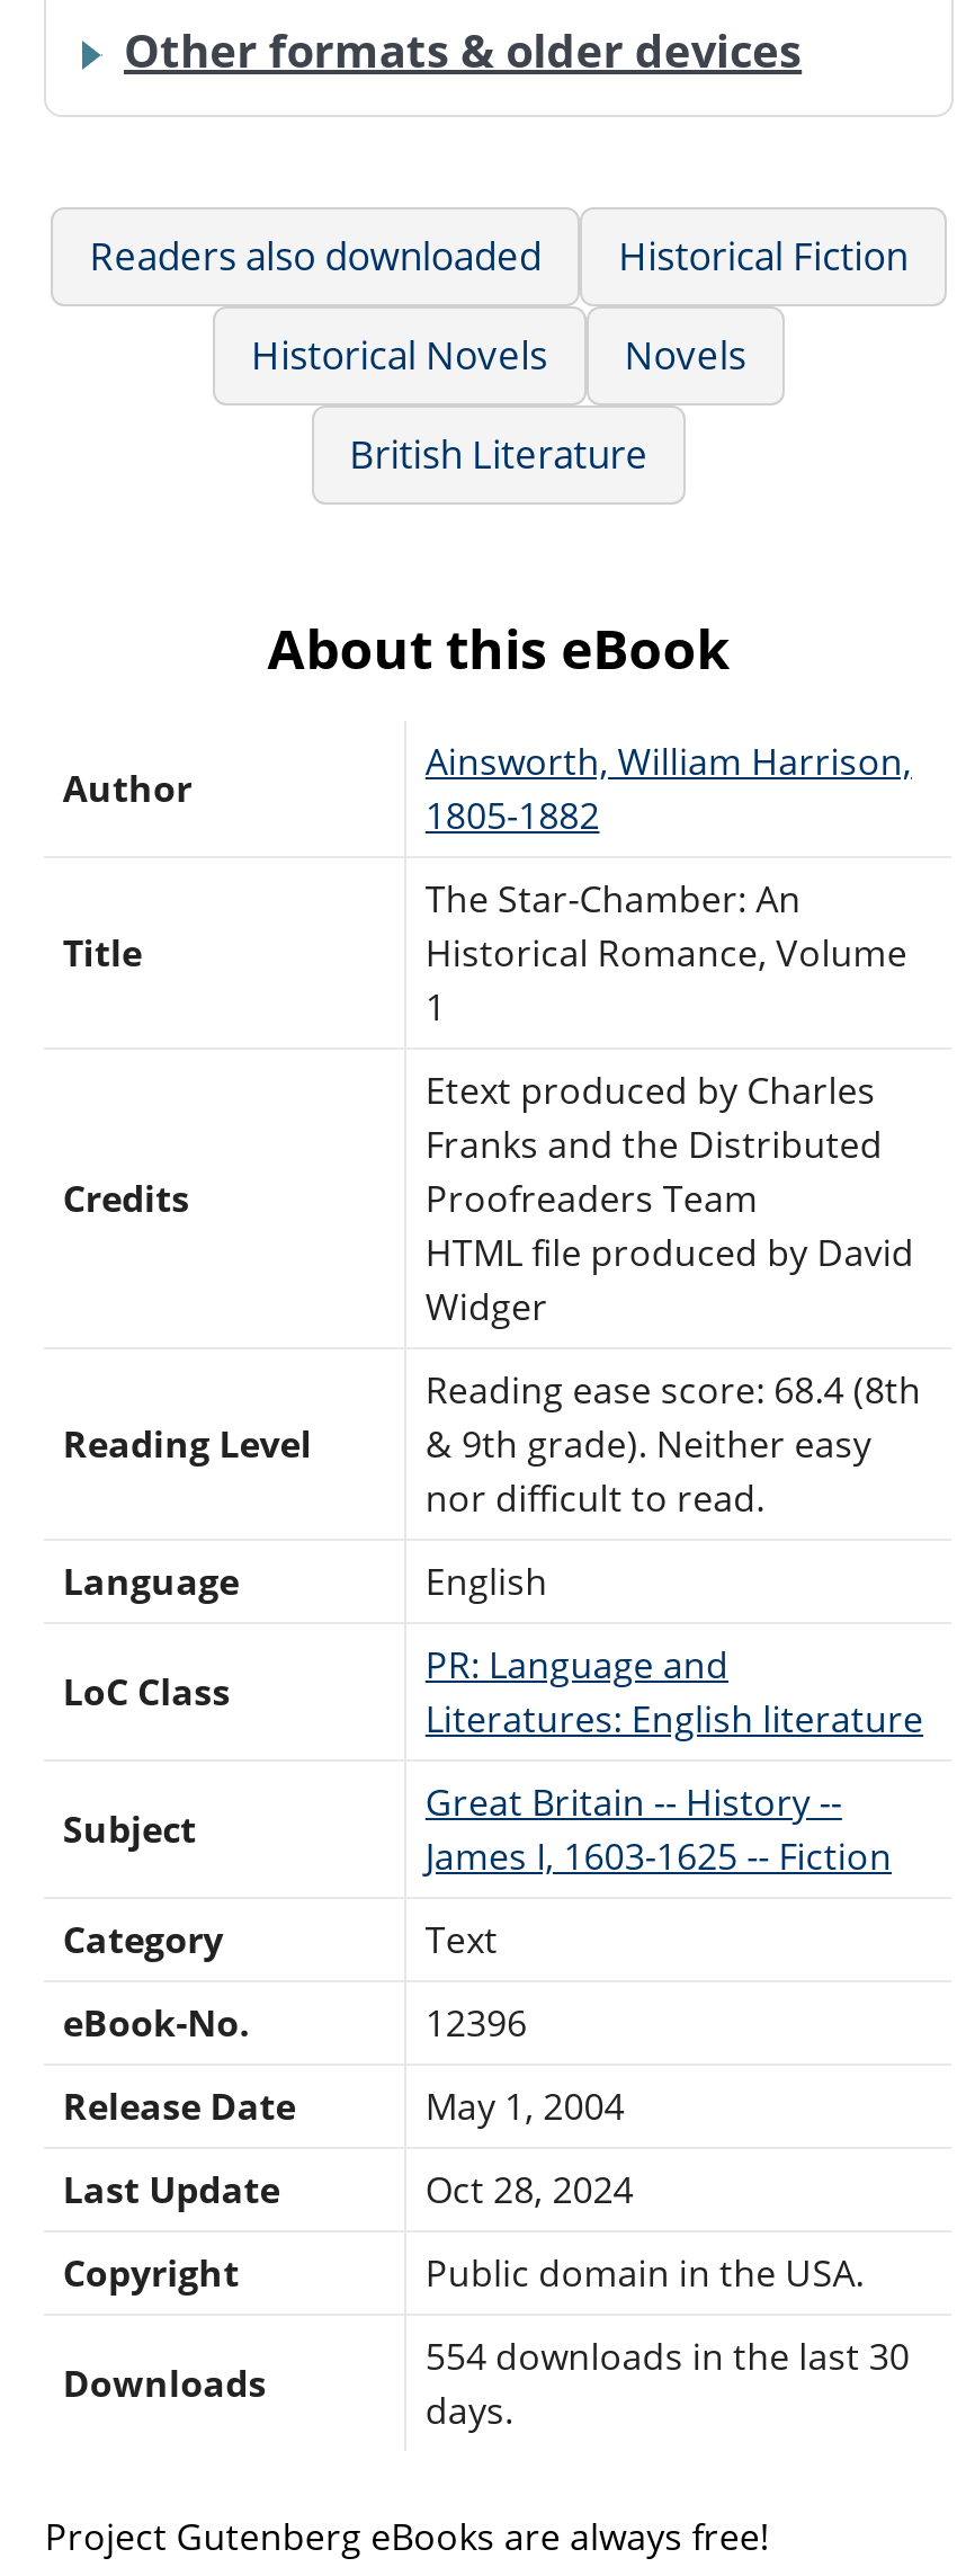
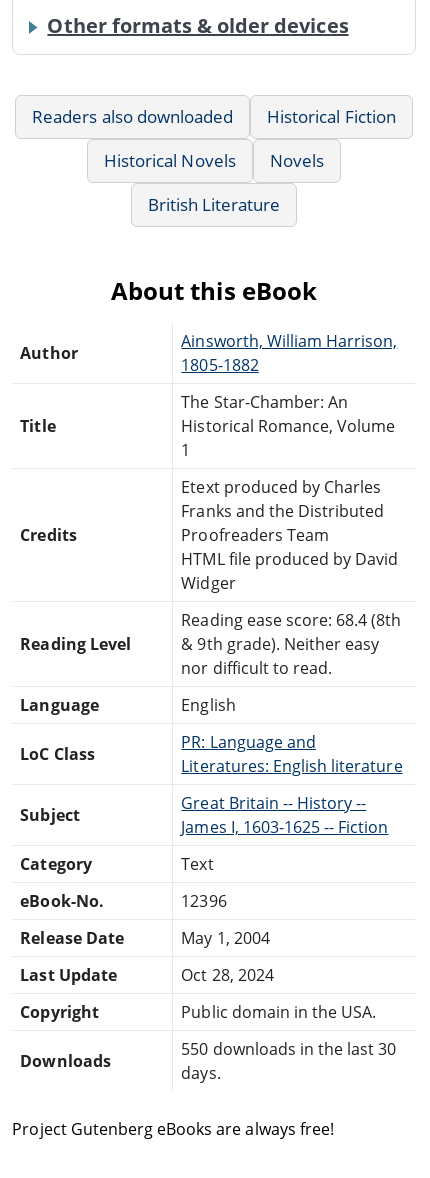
- 554 downloads in the last 30
+ 550 downloads in the last 30
